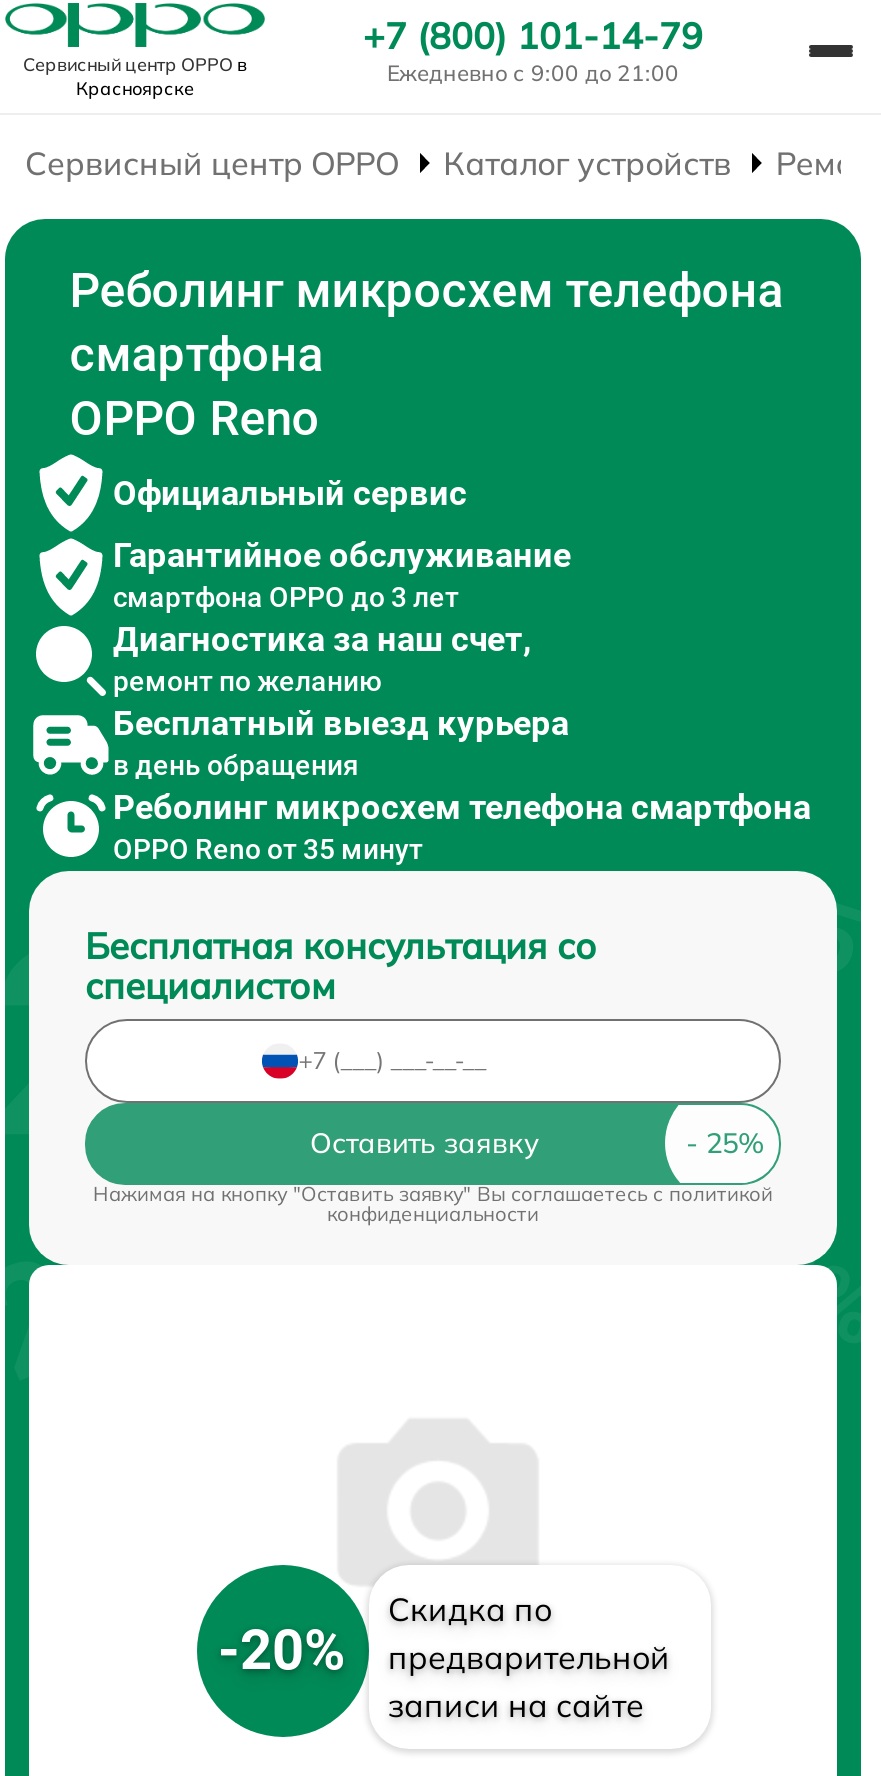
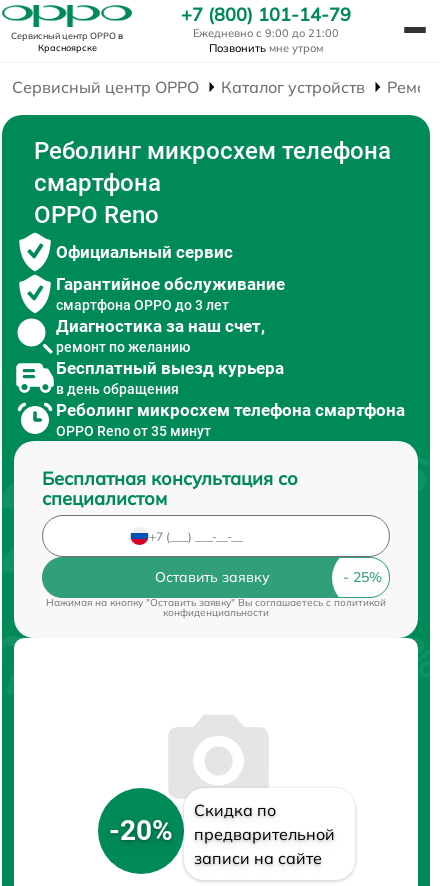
+ Позвонить мне утром
